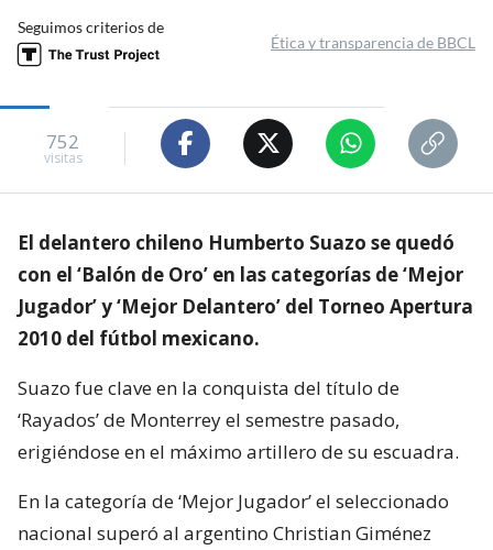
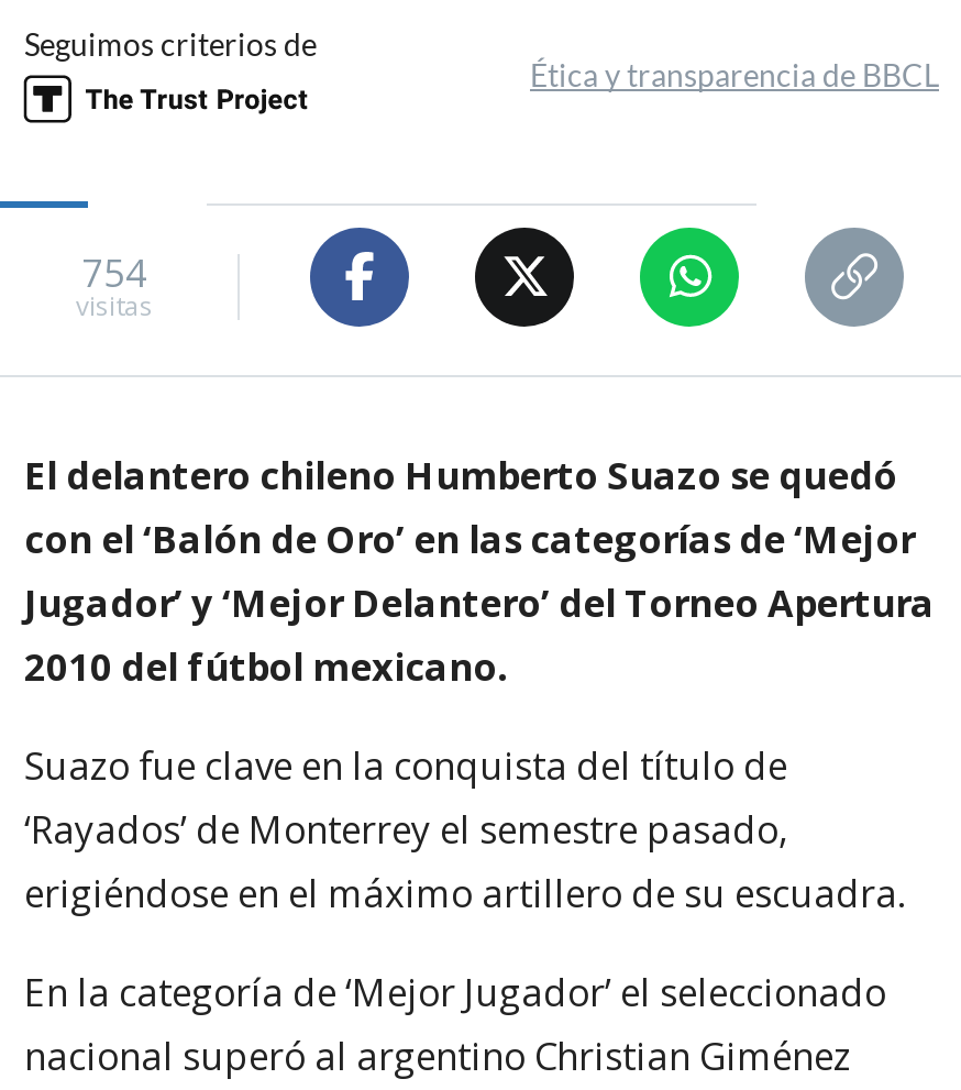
- 752
+ 754
